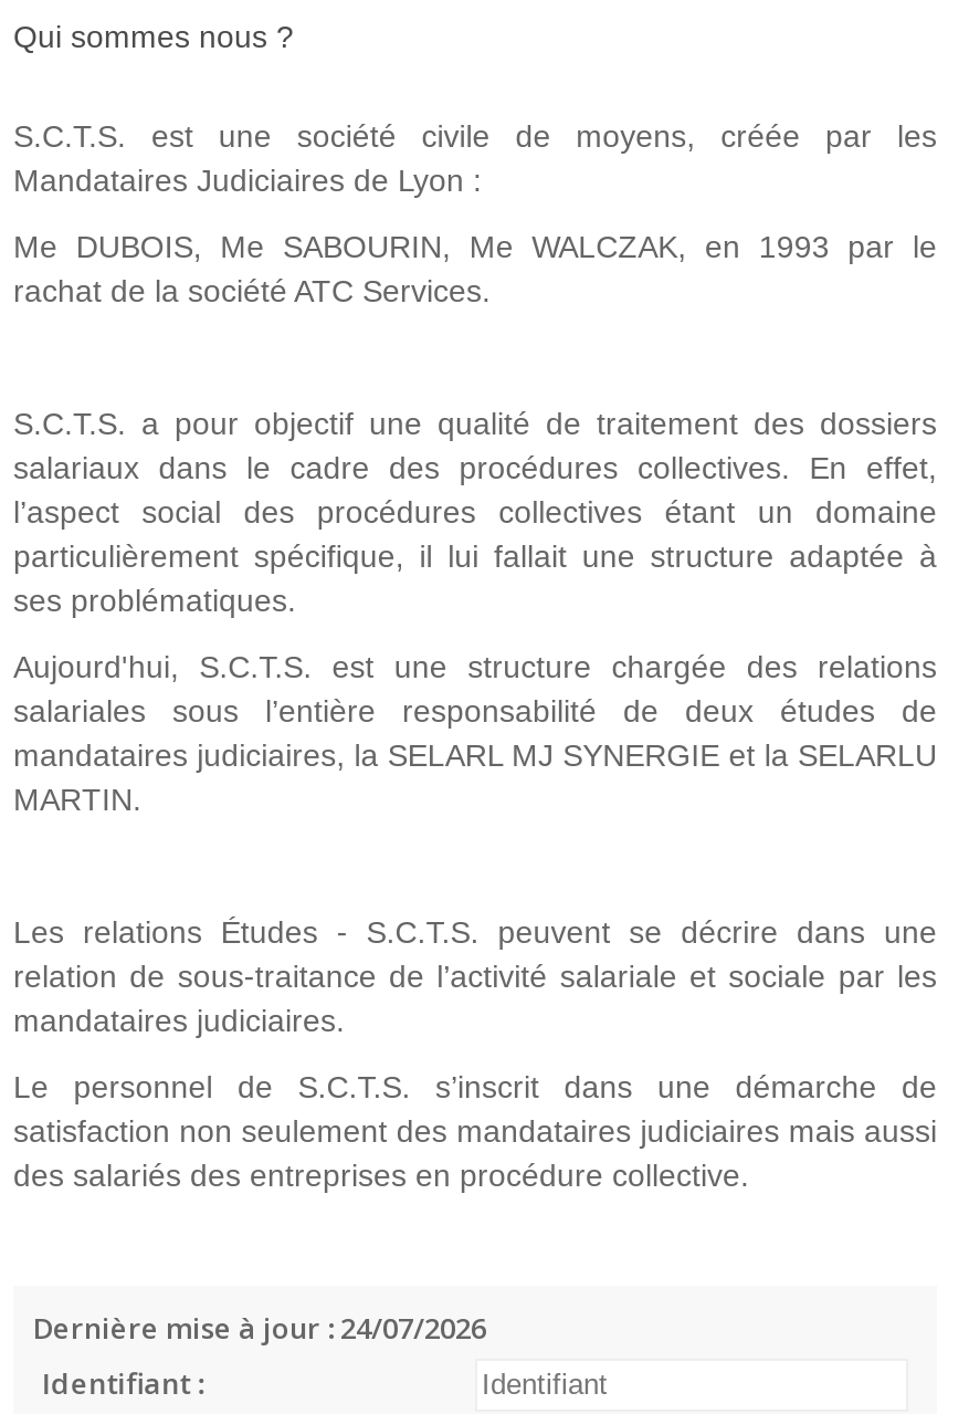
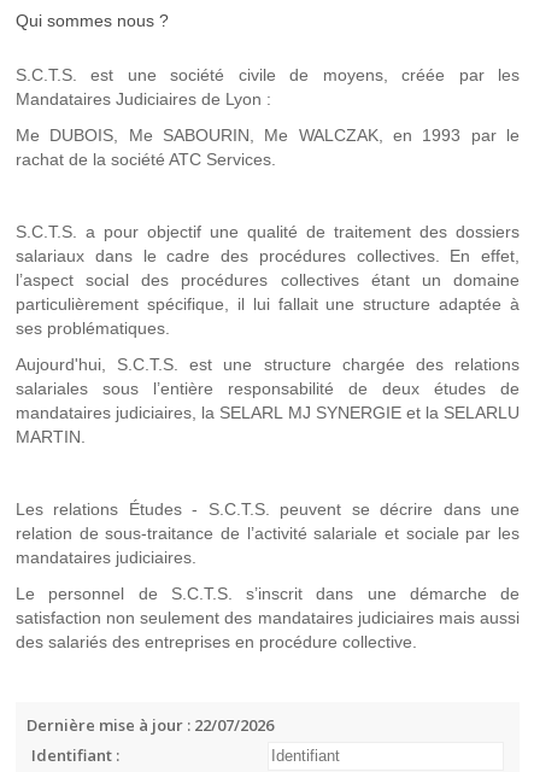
- Dernière mise à jour : 24/07/2026
+ Dernière mise à jour : 22/07/2026
